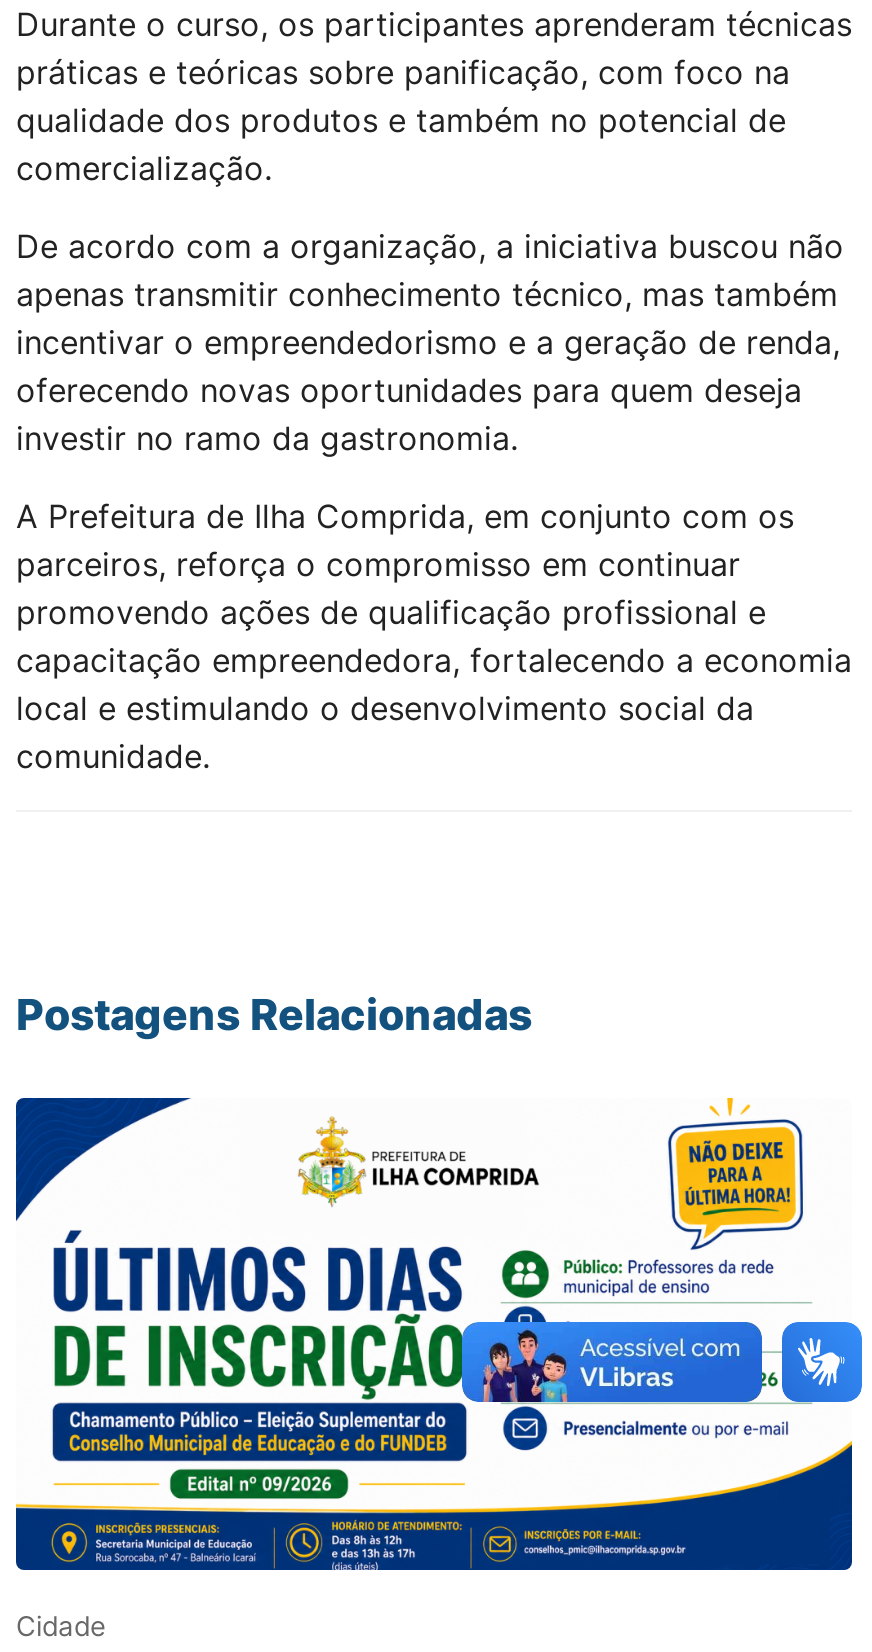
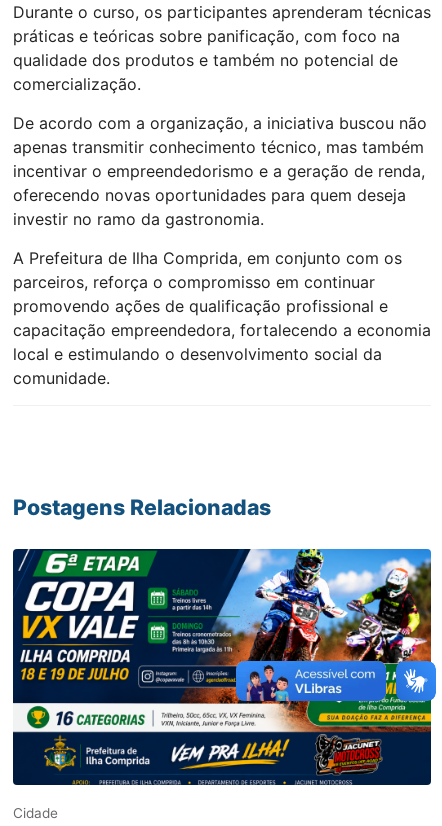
- [image]
+ [image]
